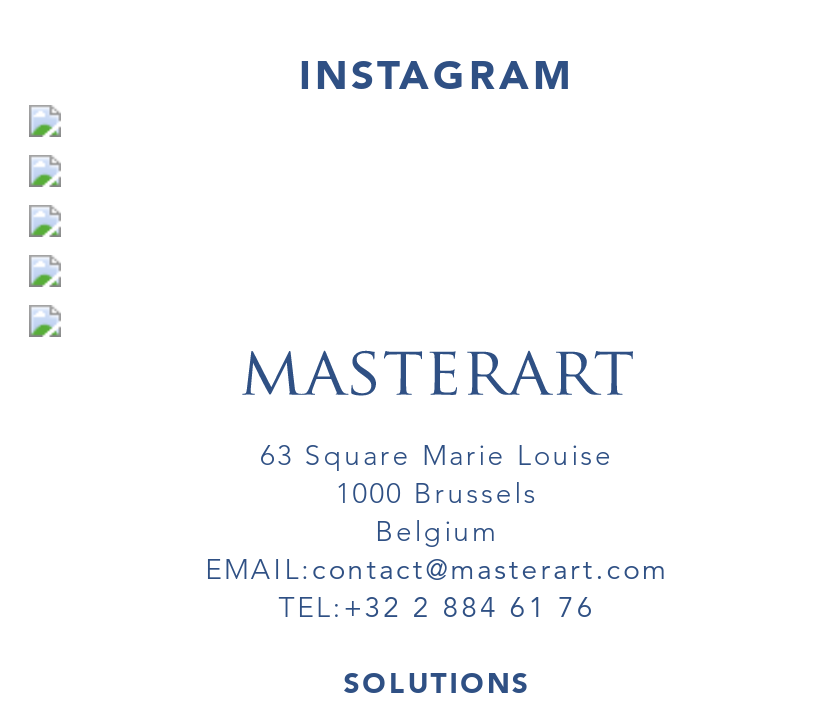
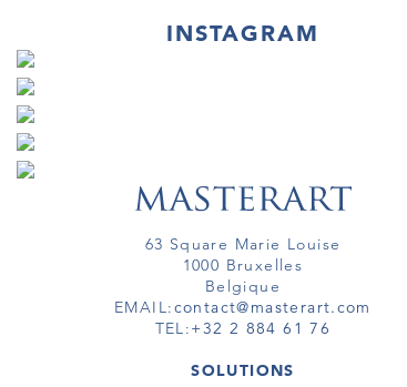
- 1000 Brussels
- Belgium
+ 1000 Bruxelles
+ Belgique
